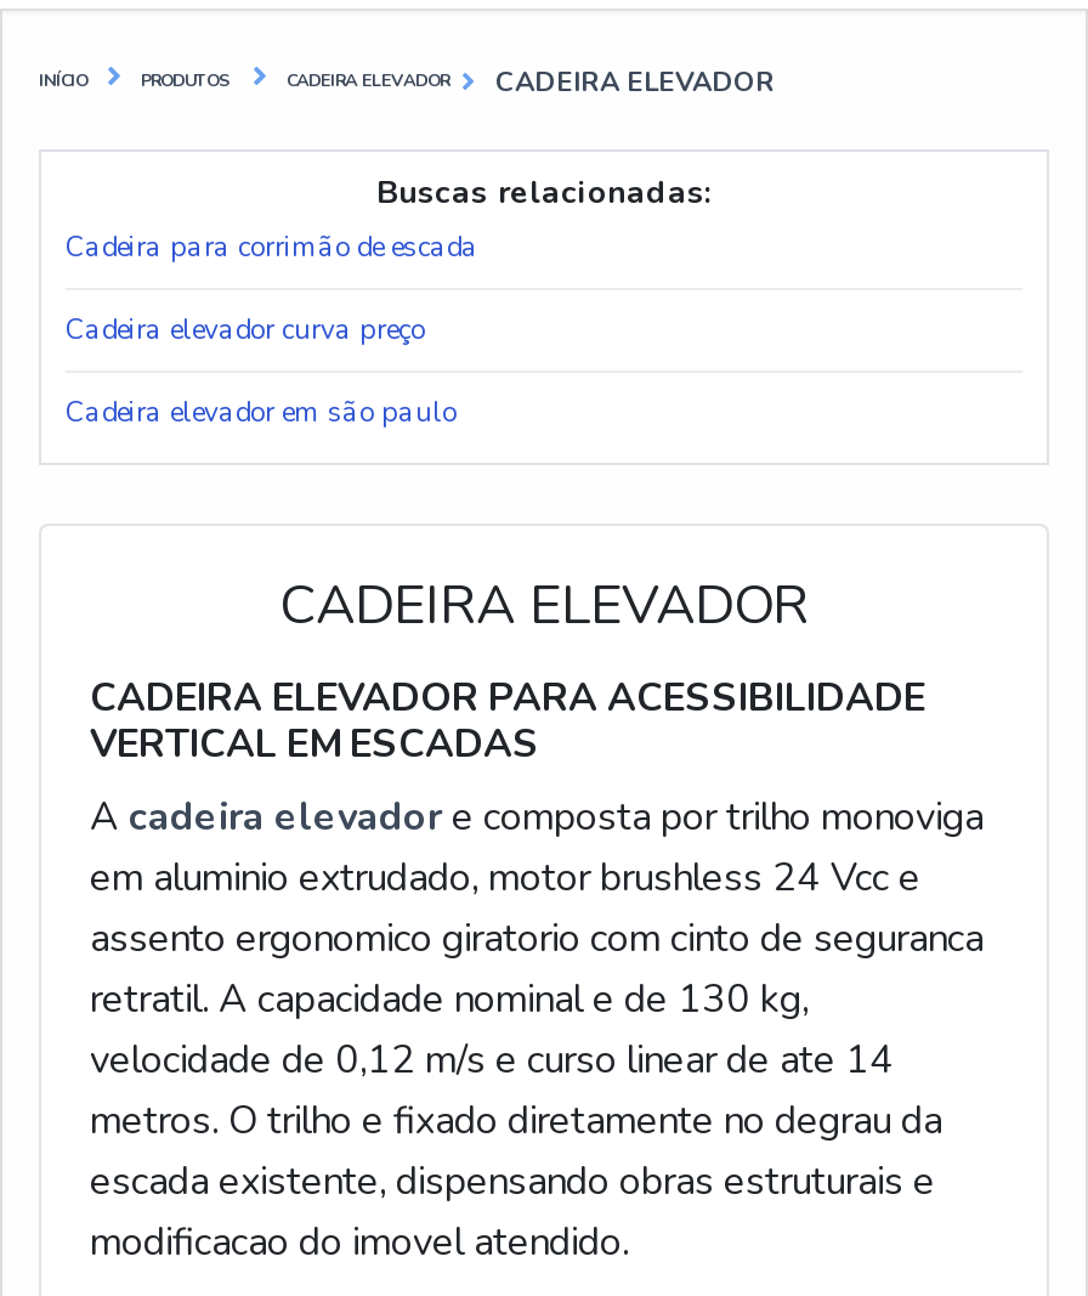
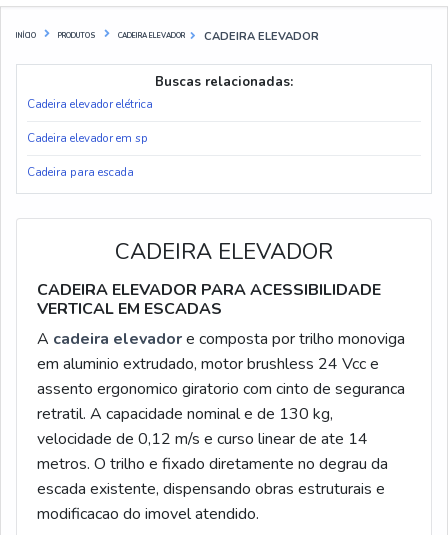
- Cadeira para corrimão de escada
+ Cadeira elevador elétrica

- Cadeira elevador curva preço
+ Cadeira elevador em sp

- Cadeira elevador em são paulo
+ Cadeira para escada
